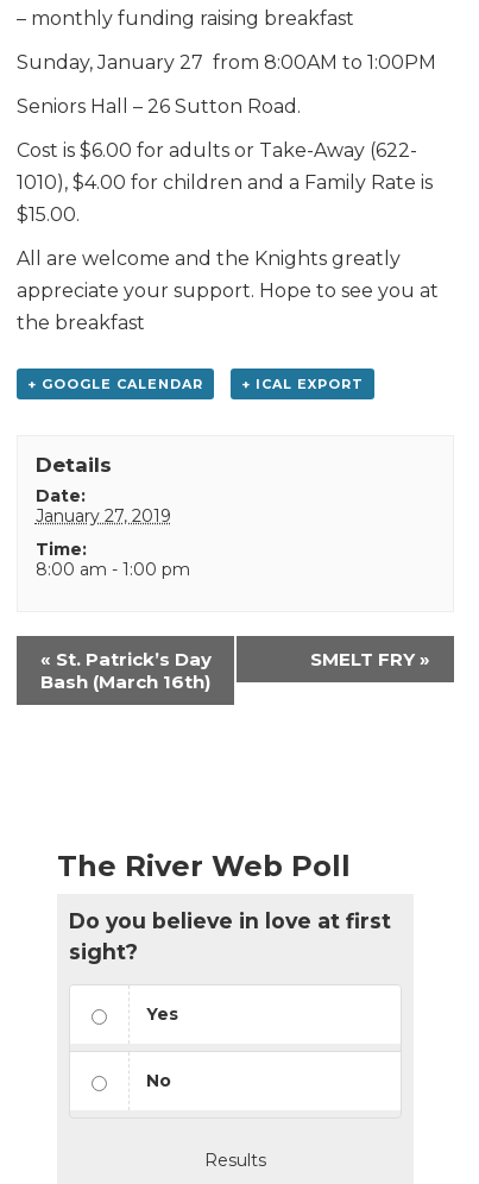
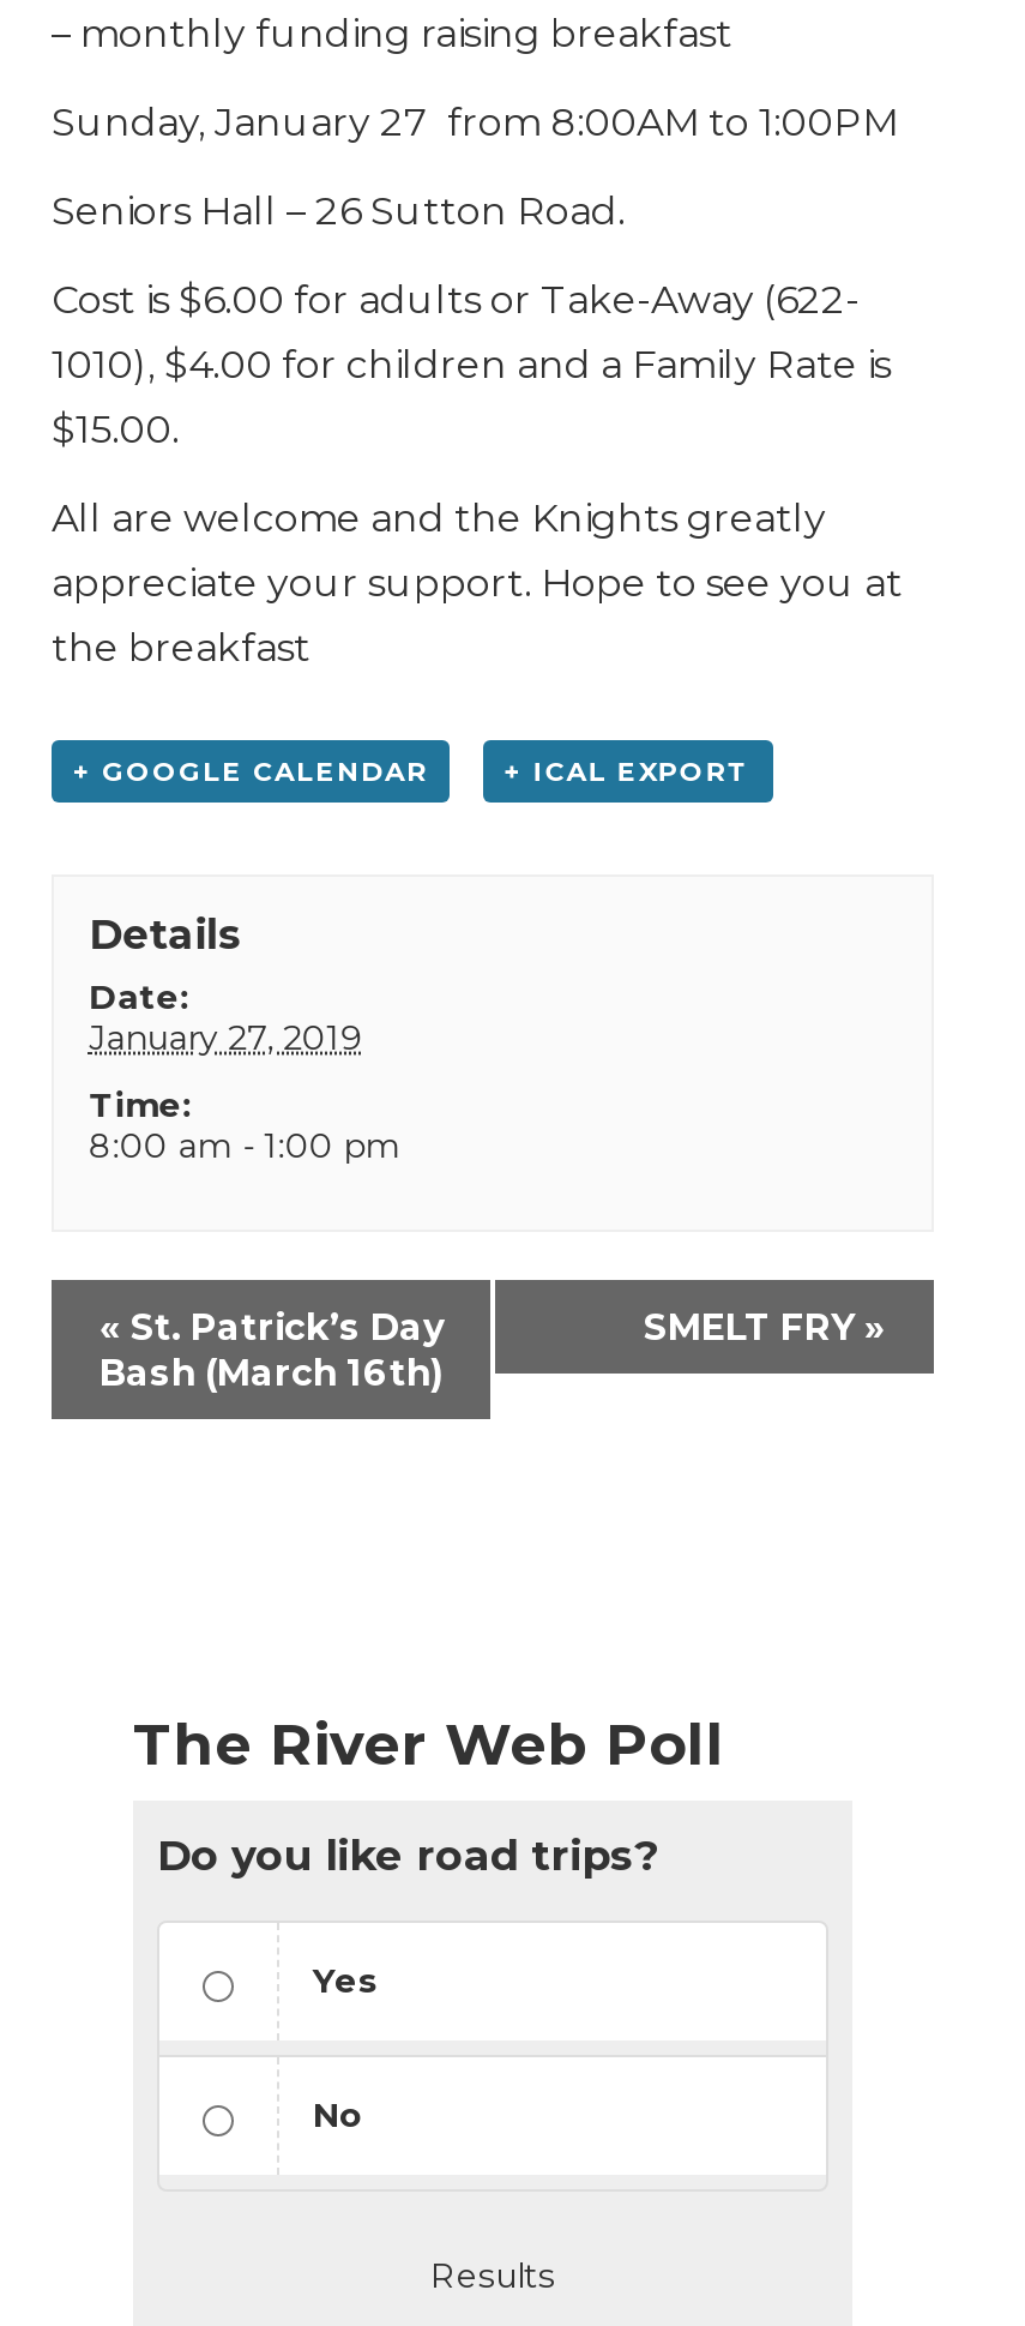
- Do you believe in love at first
- sight?
+ Do you like road trips?
